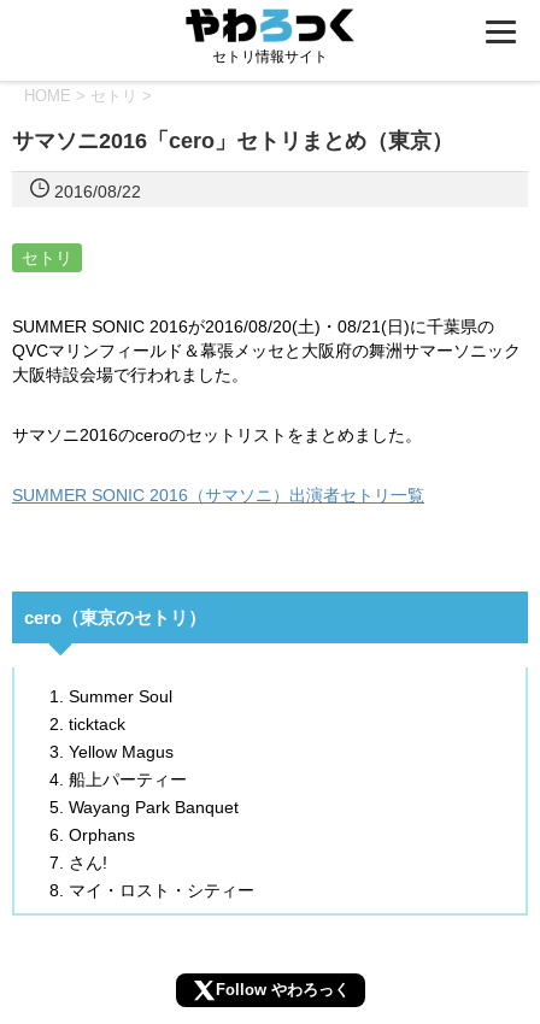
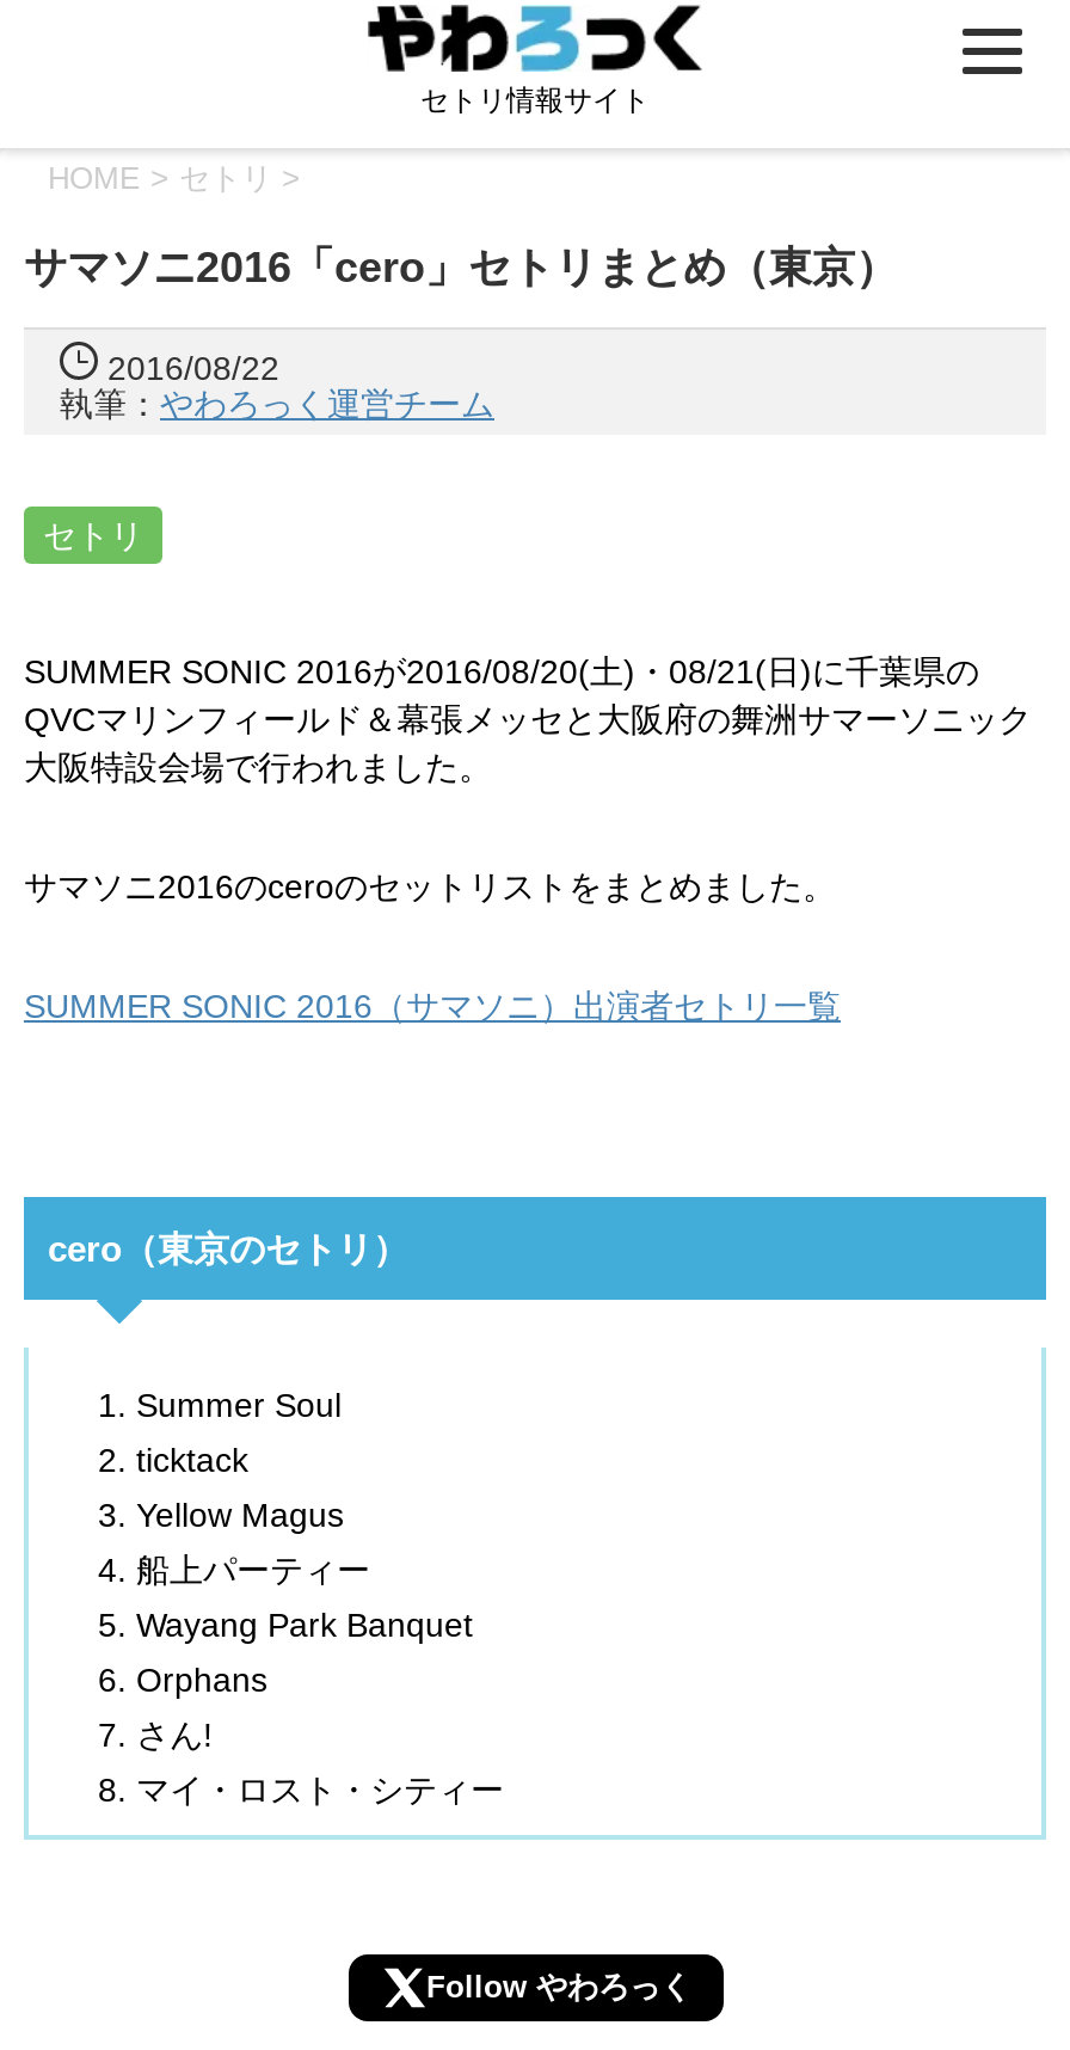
+ 執筆：やわろっく運営チーム
